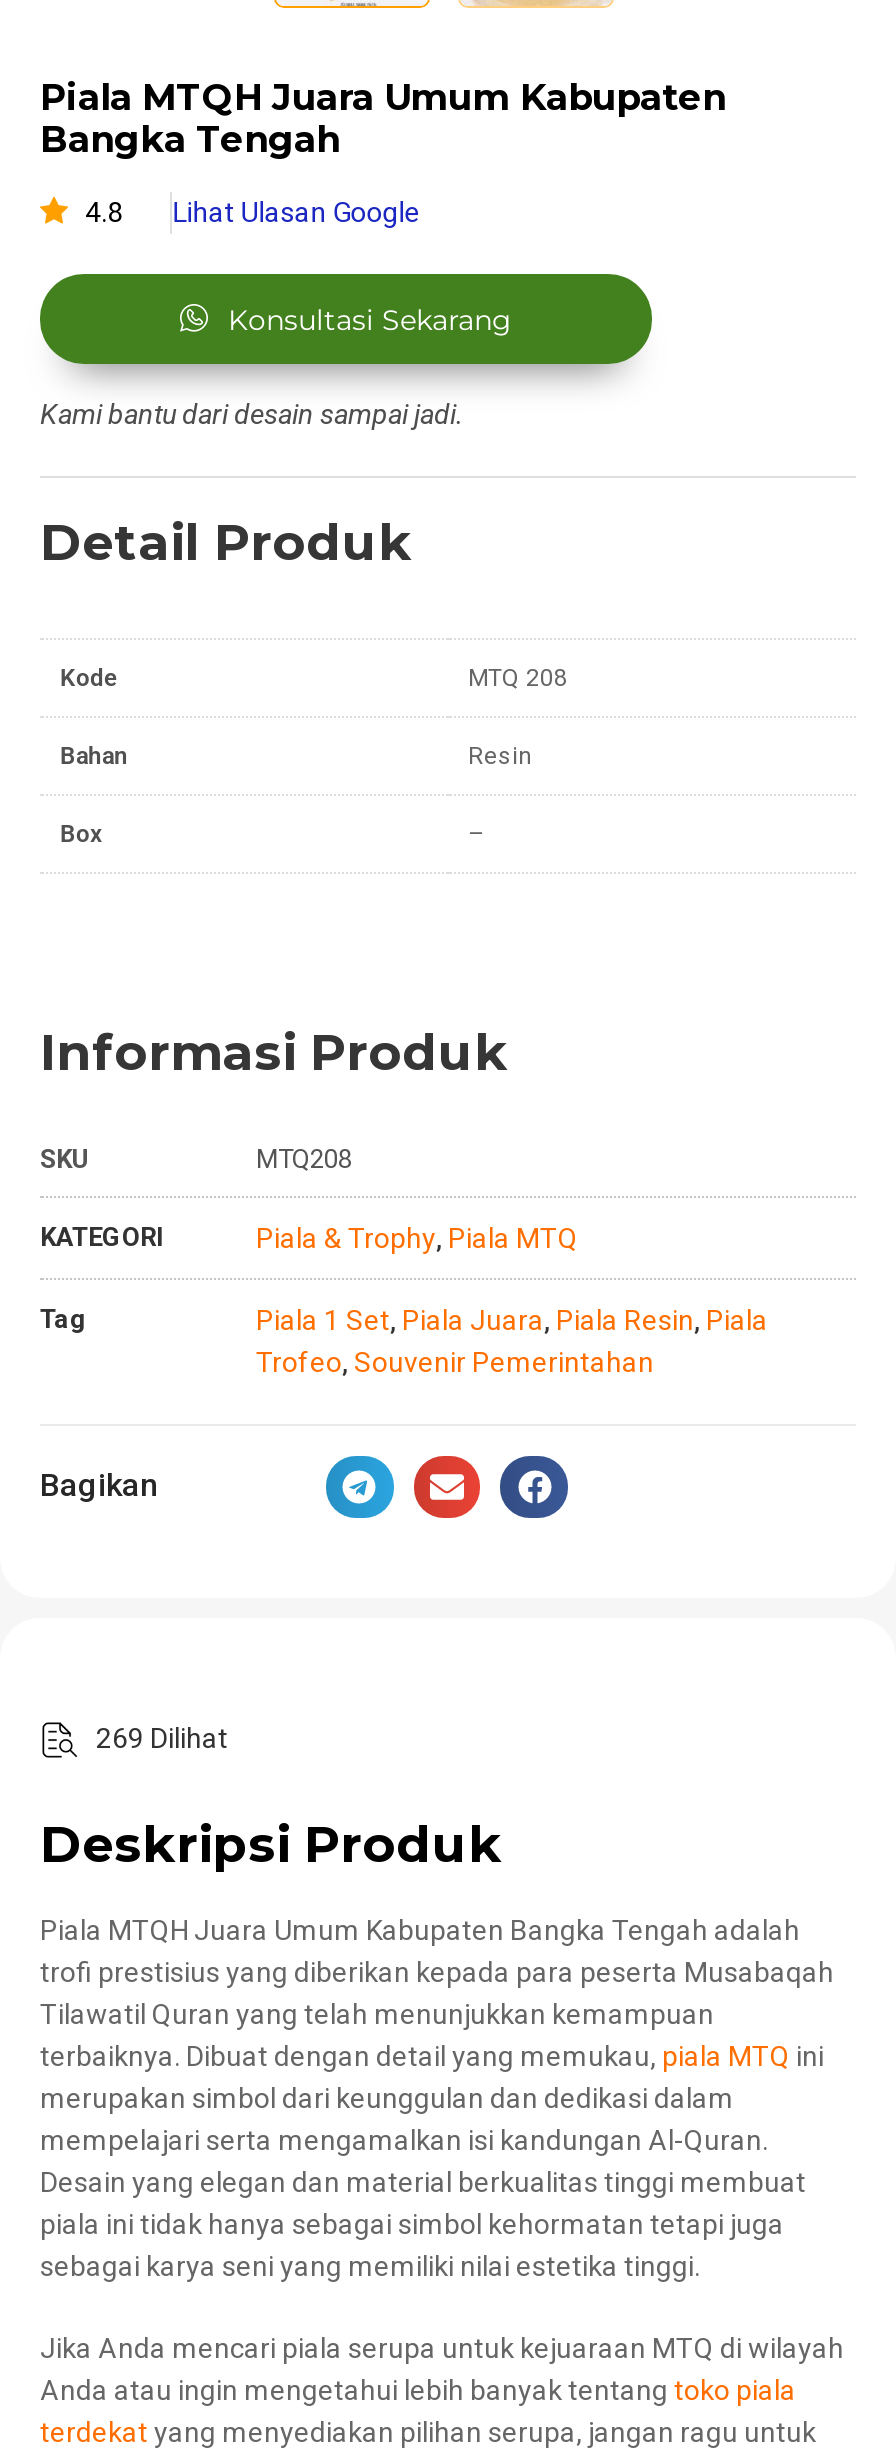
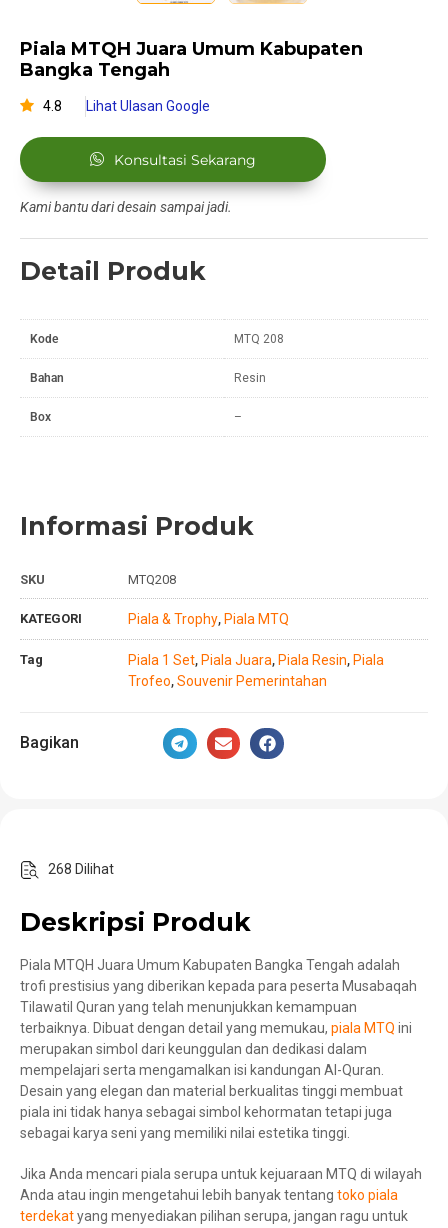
- 269 Dilihat
+ 268 Dilihat
